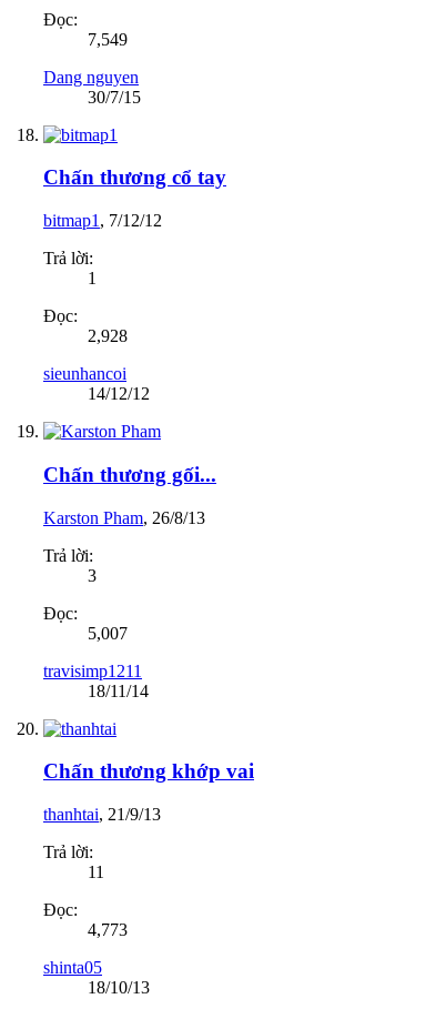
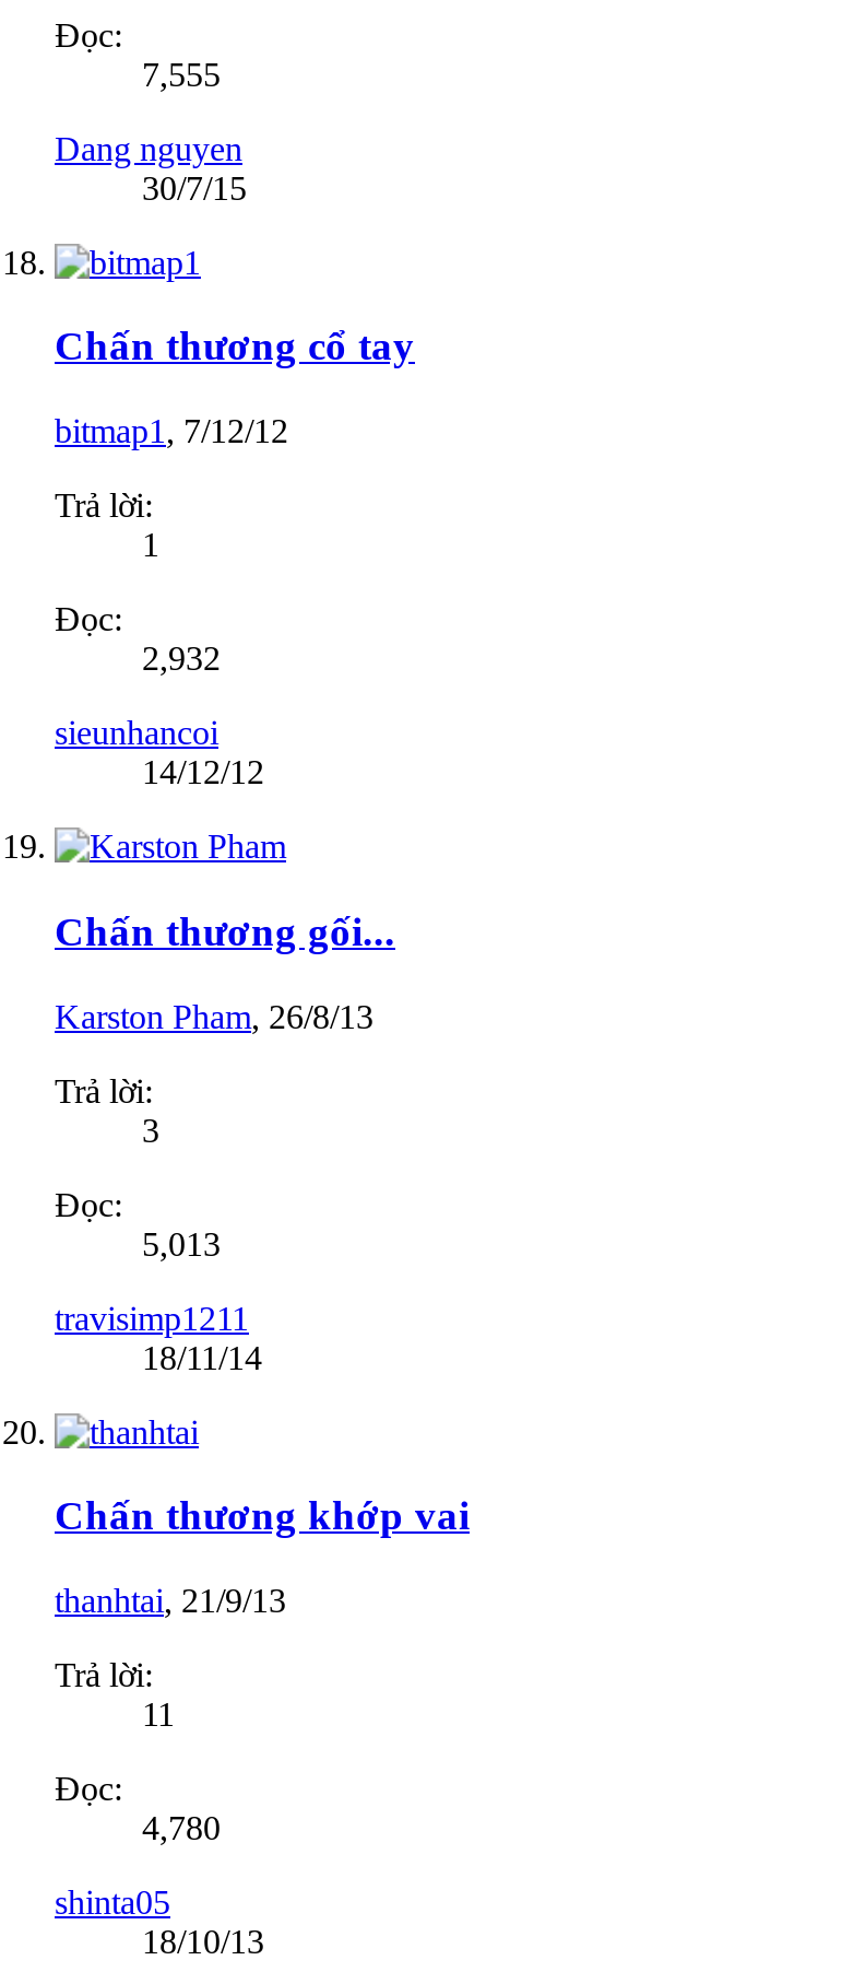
- 7,549
+ 7,555

- 2,928
+ 2,932

- 5,007
+ 5,013

- 4,773
+ 4,780
